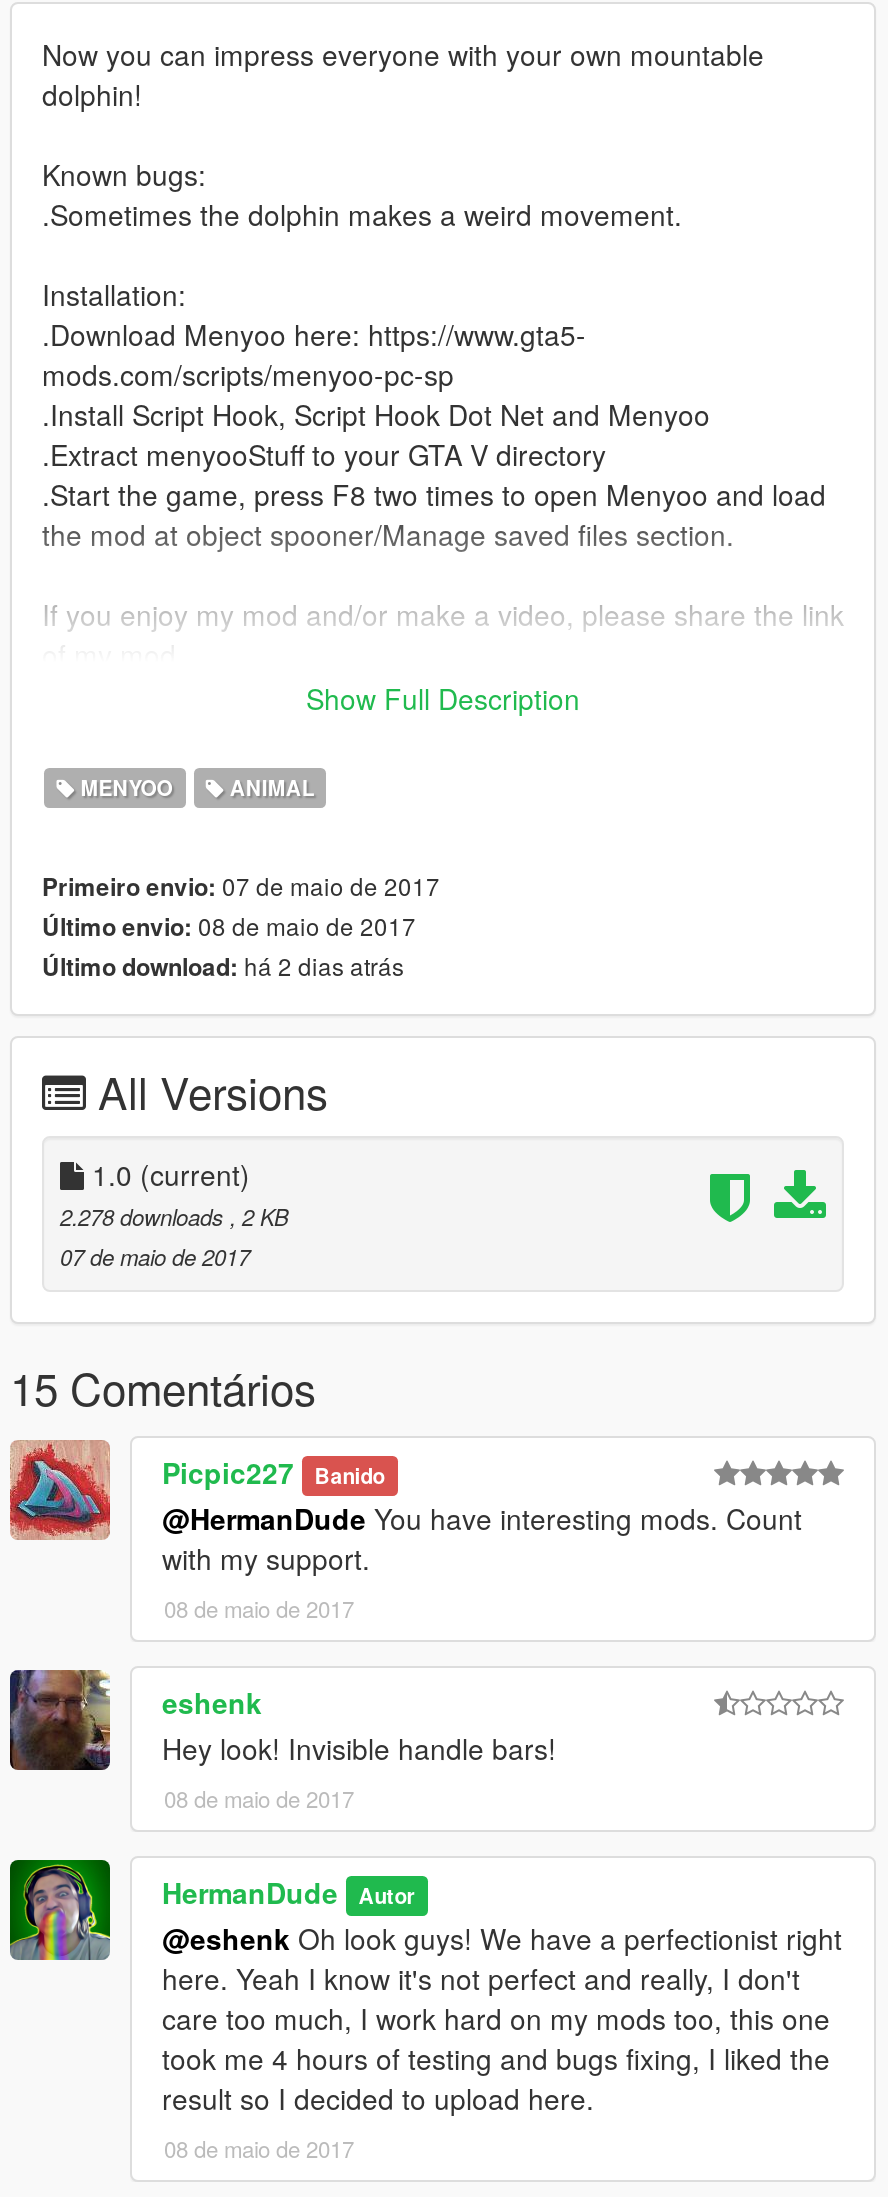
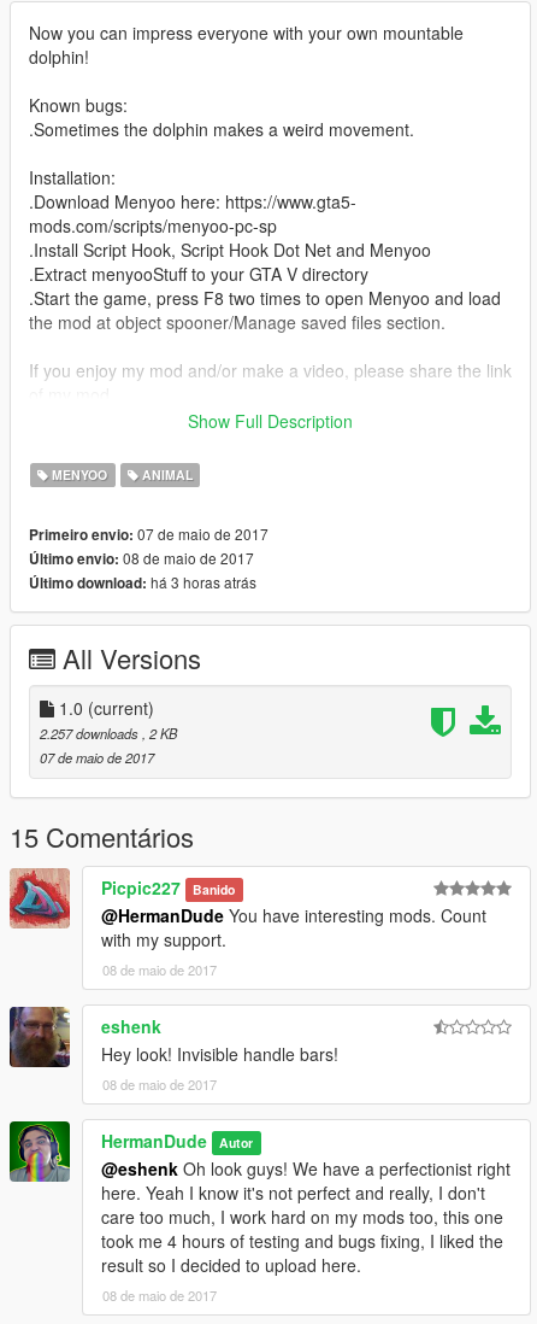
- Último download: há 2 dias atrás
+ Último download: há 3 horas atrás

- 2.278 downloads, 2 KB
+ 2.257 downloads, 2 KB
